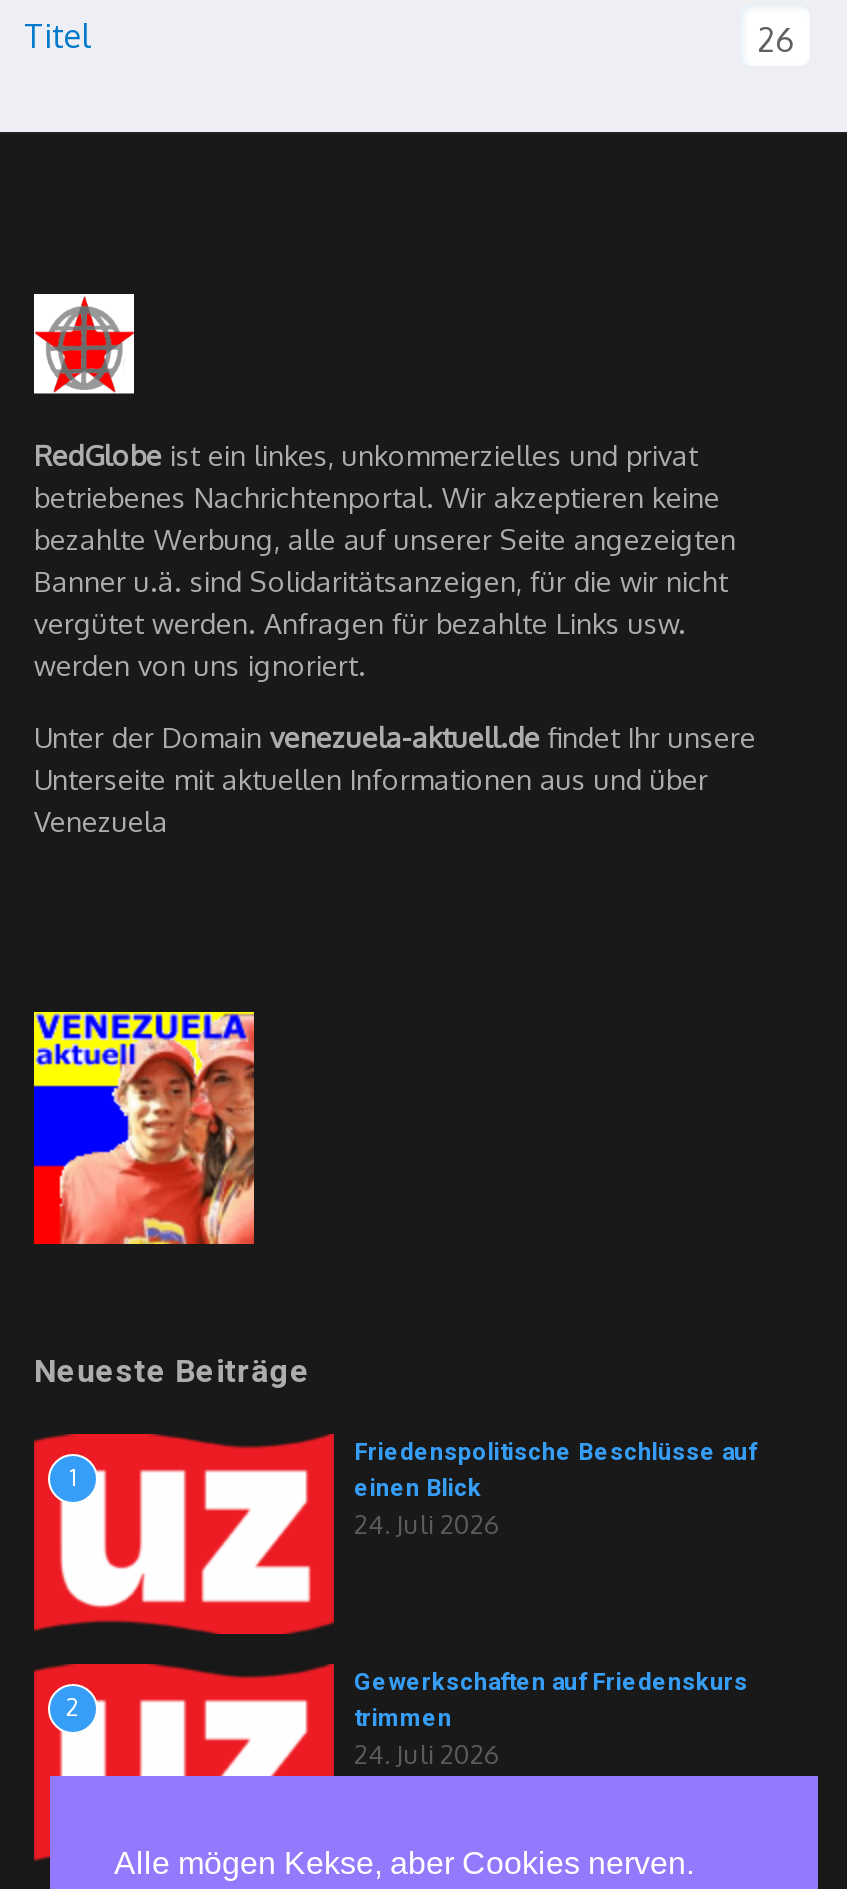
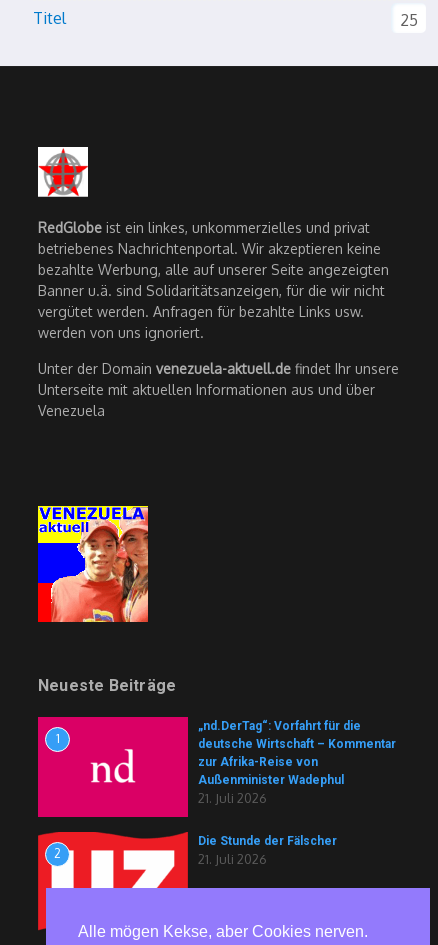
- 26
+ 25

- [image]
- Friedenspolitische Beschlüsse auf
- einen Blick
- 24. Juli 2026
+ [image]
+ „nd.DerTag“: Vorfahrt für die
+ deutsche Wirtschaft – Kommentar
+ zur Afrika-Reise von
+ Außenminister Wadephul
+ 21. Juli 2026

- Gewerkschaften auf Friedenskurs
- trimmen
- 24. Juli 2026
+ Die Stunde der Fälscher
+ 21. Juli 2026
